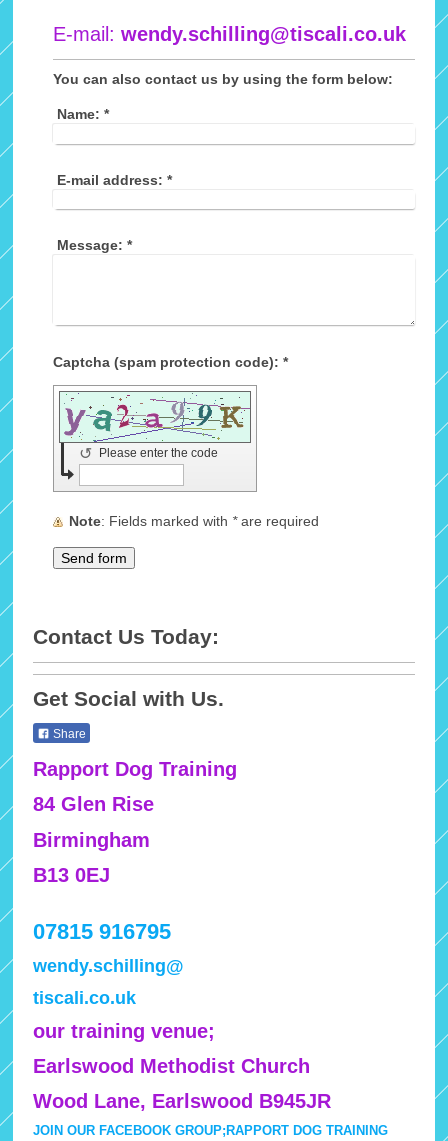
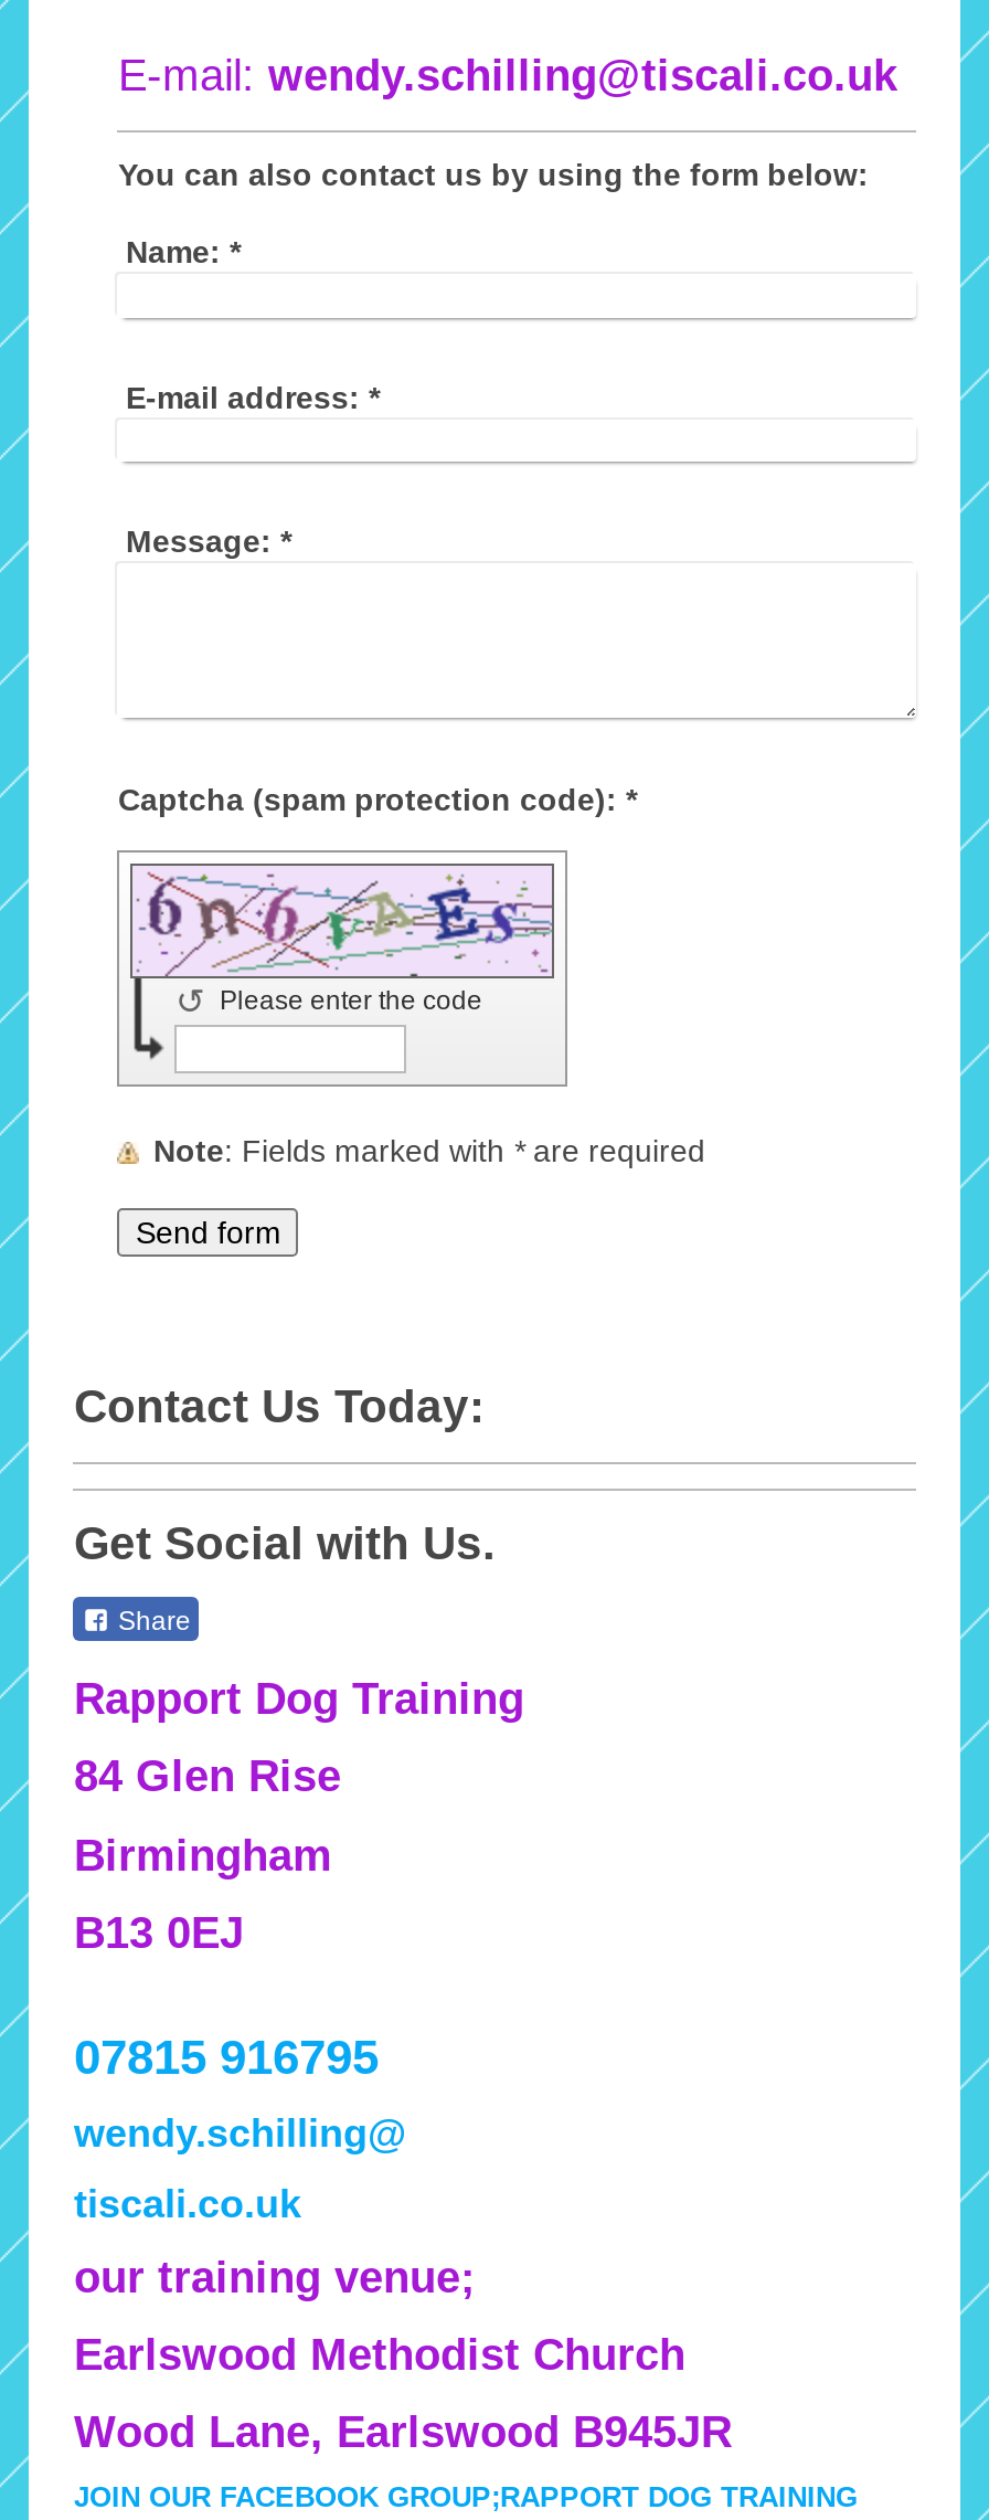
- [image]
+ [image]
